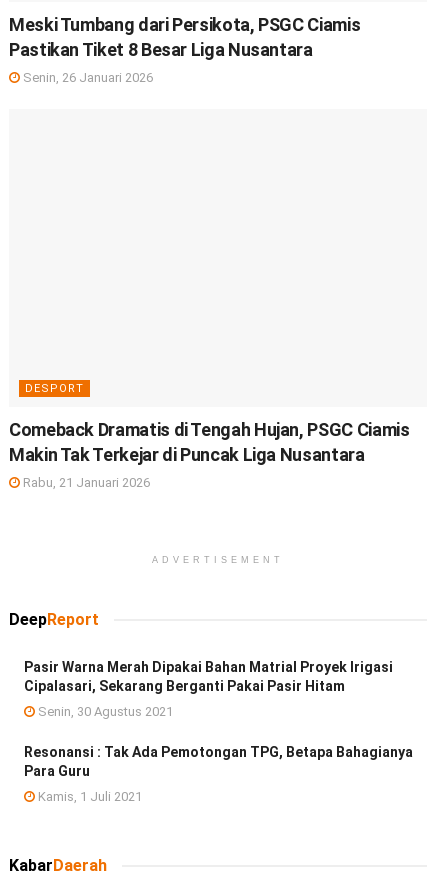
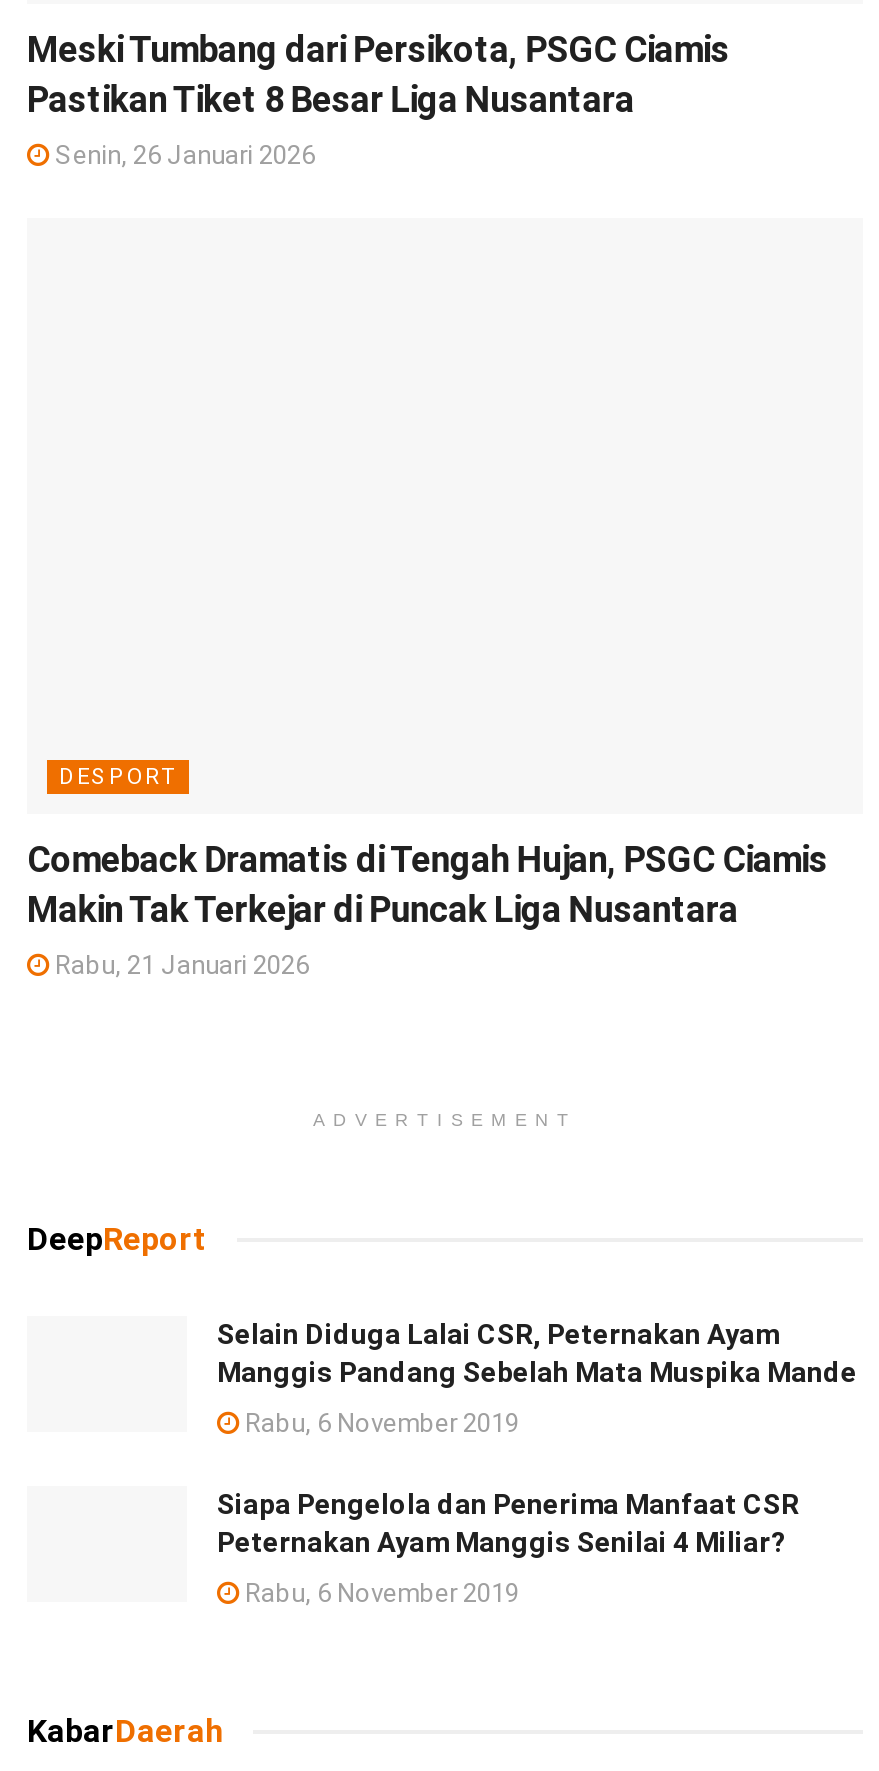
- Pasir Warna Merah Dipakai Bahan Matrial Proyek Irigasi
- Cipalasari, Sekarang Berganti Pakai Pasir Hitam
+ Selain Diduga Lalai CSR, Peternakan Ayam
+ Manggis Pandang Sebelah Mata Muspika Mande

- Senin, 30 Agustus 2021
+ Rabu, 6 November 2019

- Resonansi : Tak Ada Pemotongan TPG, Betapa Bahagianya
- Para Guru
+ Siapa Pengelola dan Penerima Manfaat CSR
+ Peternakan Ayam Manggis Senilai 4 Miliar?

- Kamis, 1 Juli 2021
+ Rabu, 6 November 2019
